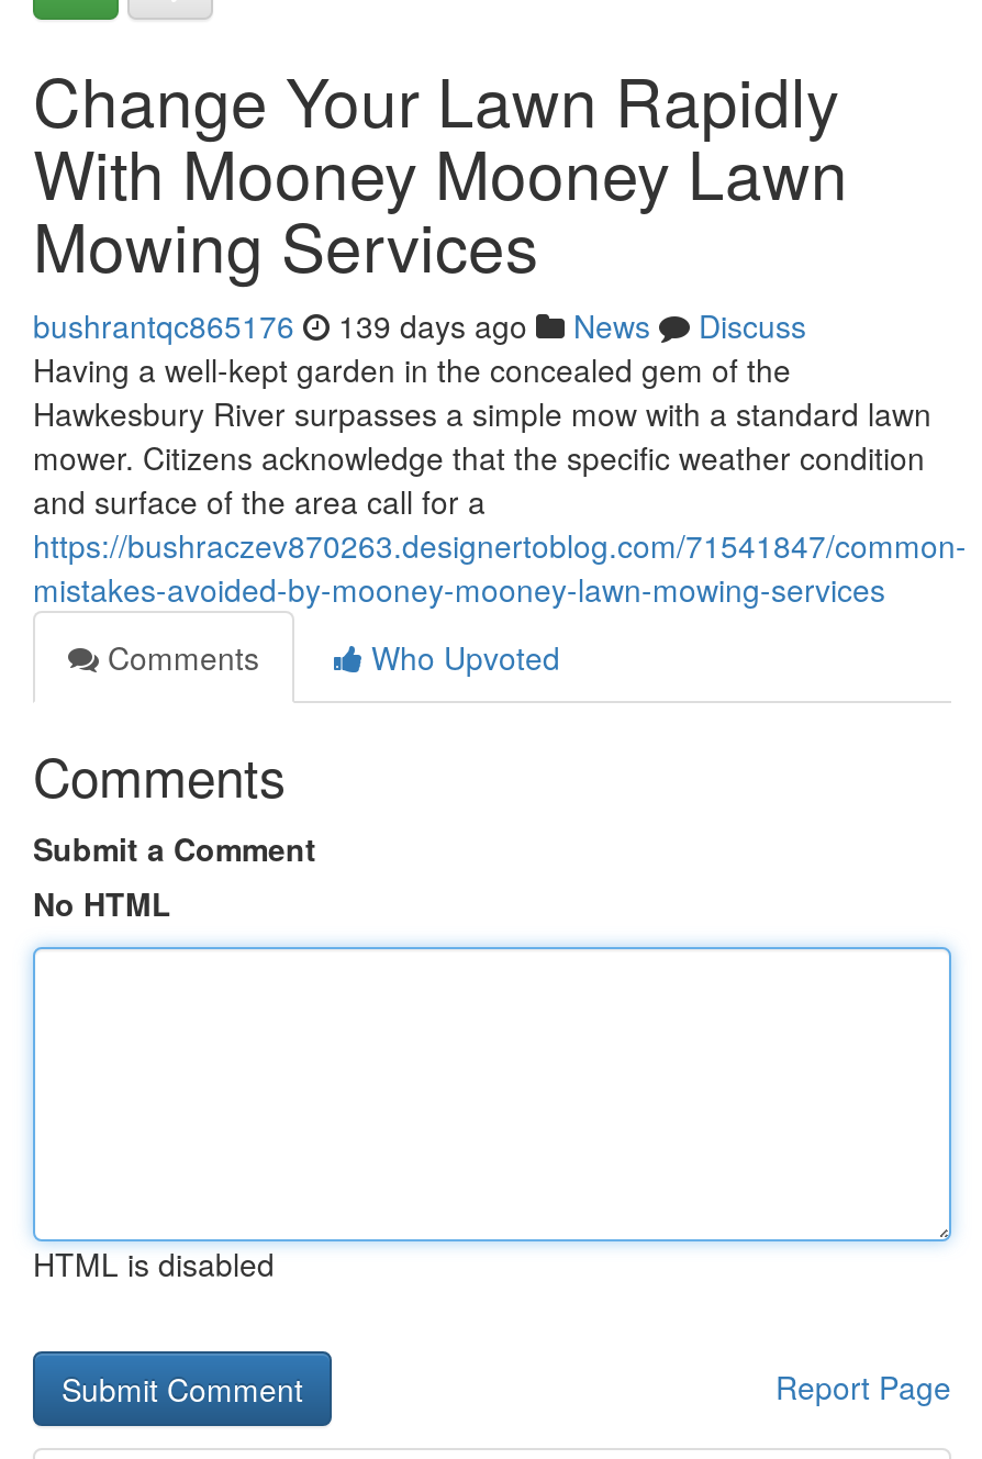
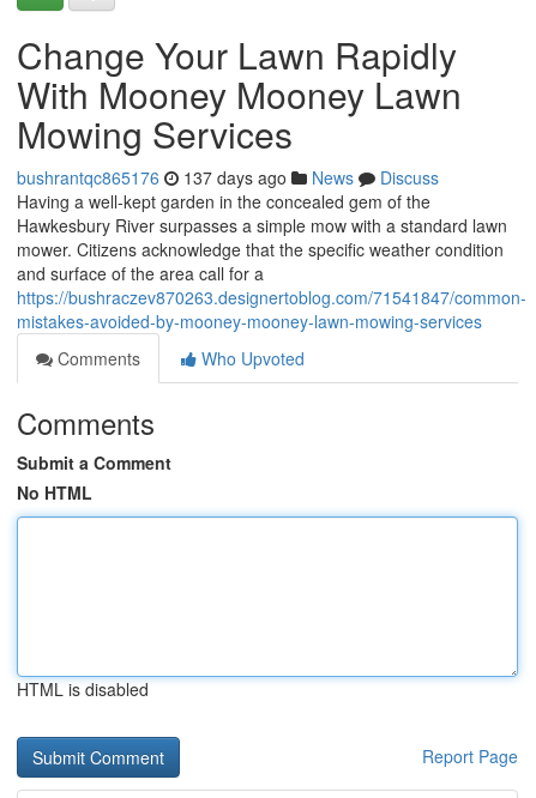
- bushrantqc865176 139 days ago News Discuss
+ bushrantqc865176 137 days ago News Discuss
